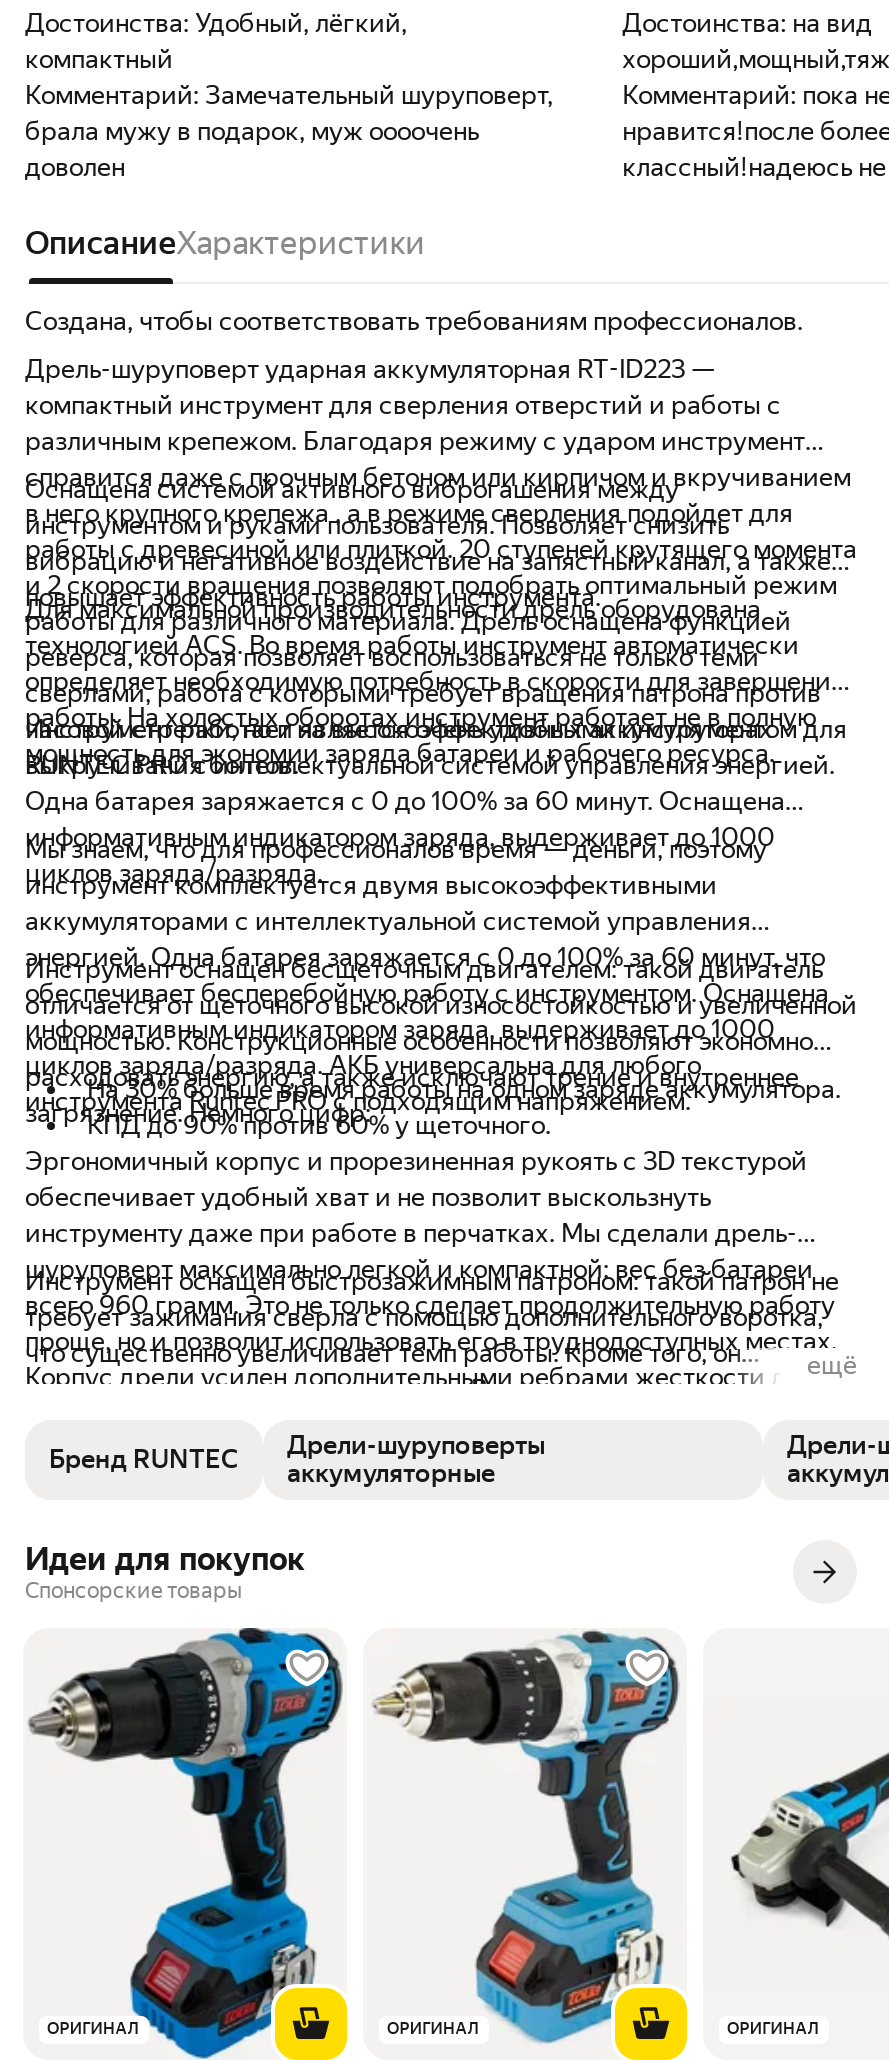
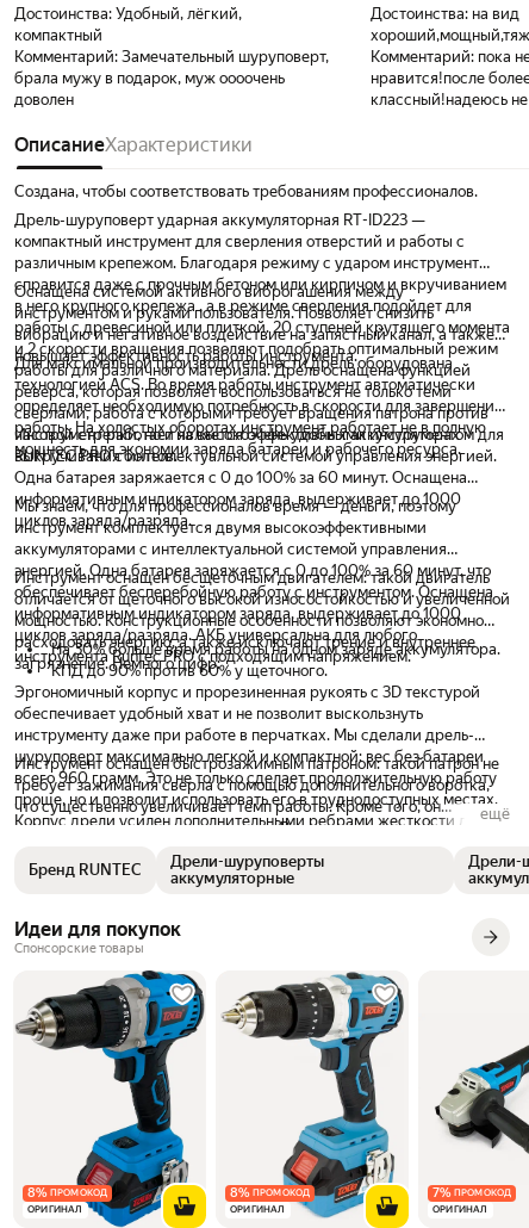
+ 8%ПРОМОКОД

+ 8%ПРОМОКОД

+ 7%ПРОМОКОД
